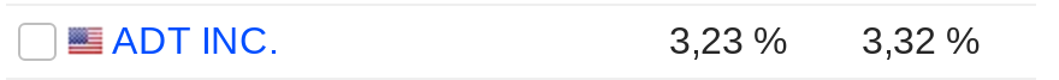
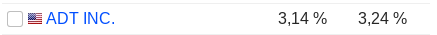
- 3,23 %
+ 3,14 %

- 3,32 %
+ 3,24 %
